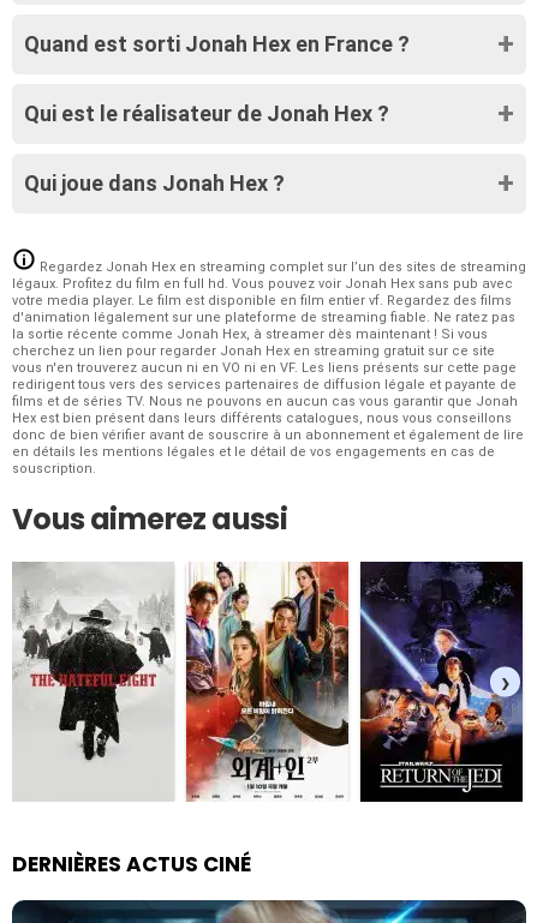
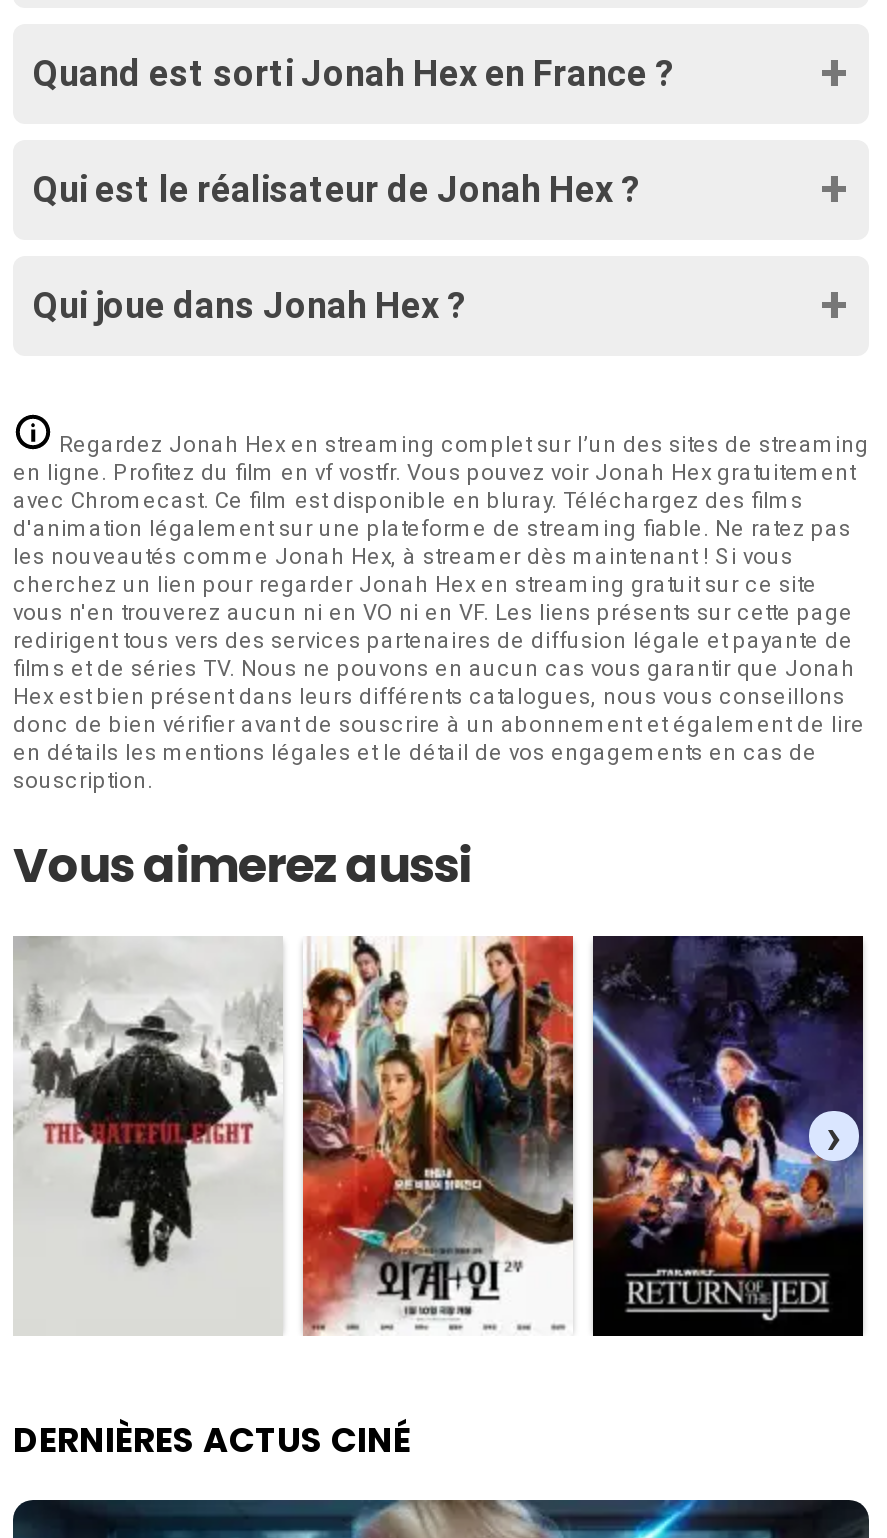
- légaux. Profitez du film en full hd. Vous pouvez voir Jonah Hex sans pub avec
- votre media player. Le film est disponible en film entier vf. Regardez des films
+ en ligne. Profitez du film en vf vostfr. Vous pouvez voir Jonah Hex gratuitement
+ avec Chromecast. Ce film est disponible en bluray. Téléchargez des films

- la sortie récente comme Jonah Hex, à streamer dès maintenant ! Si vous
+ les nouveautés comme Jonah Hex, à streamer dès maintenant ! Si vous
